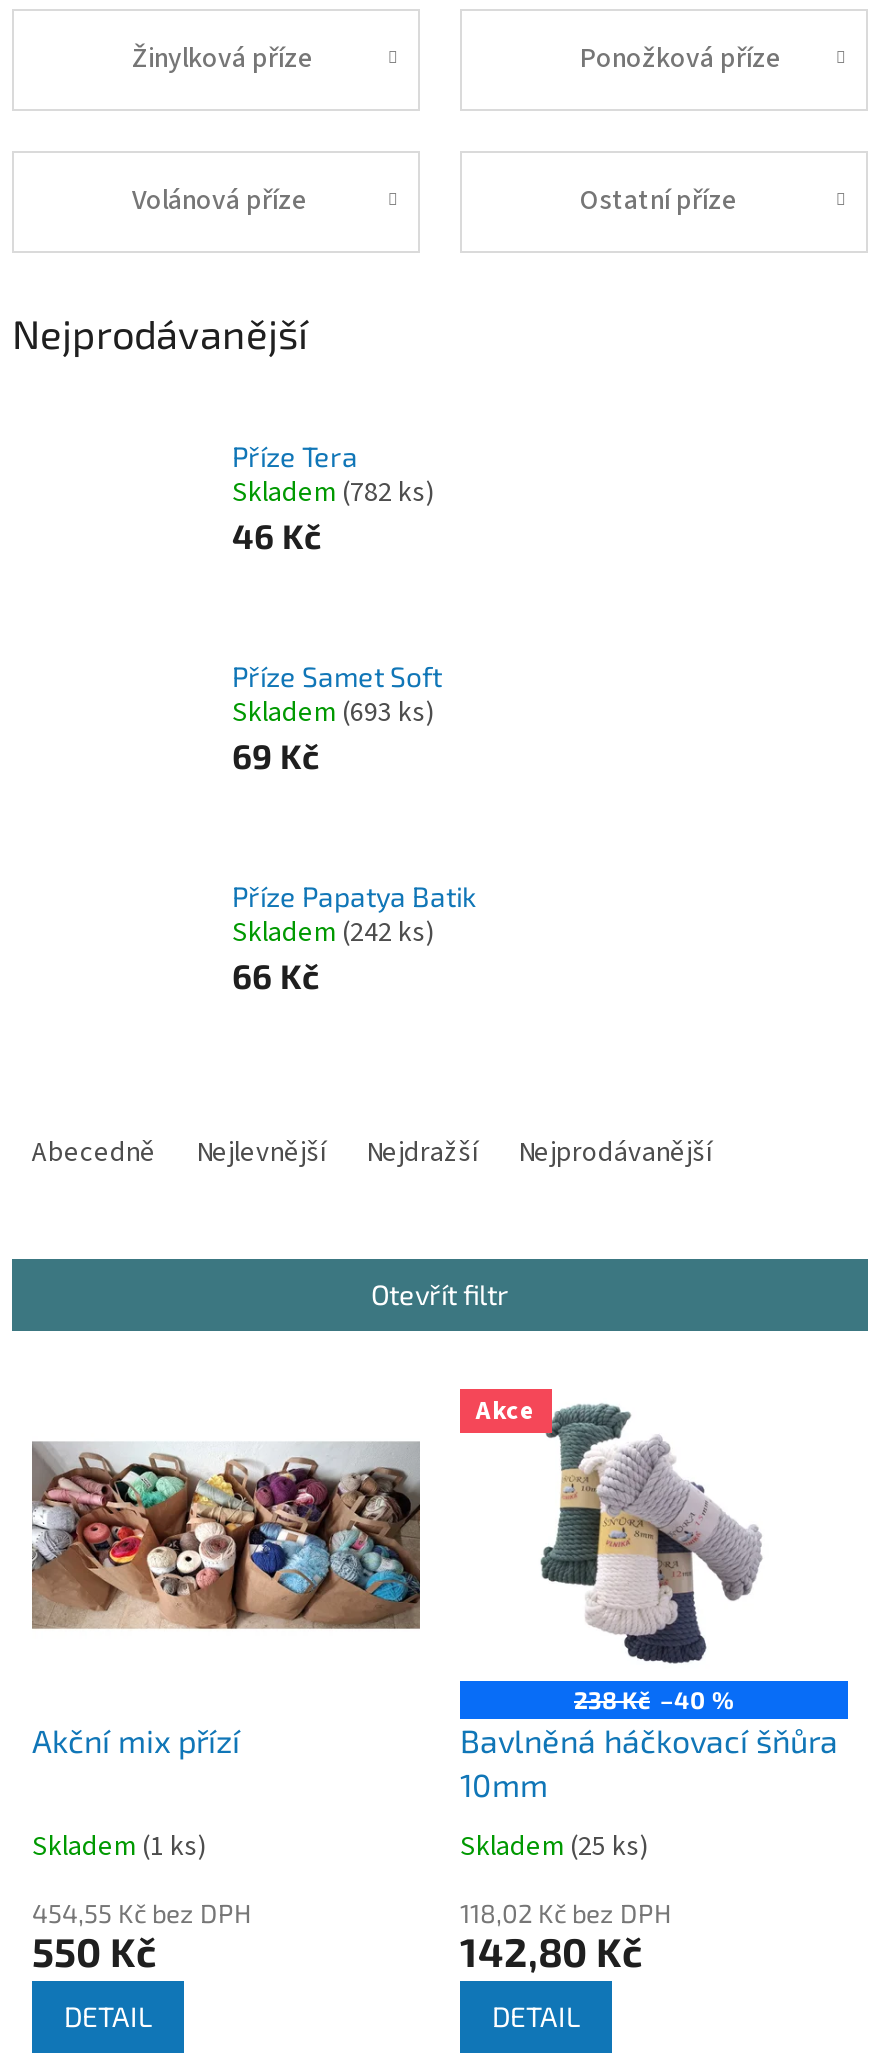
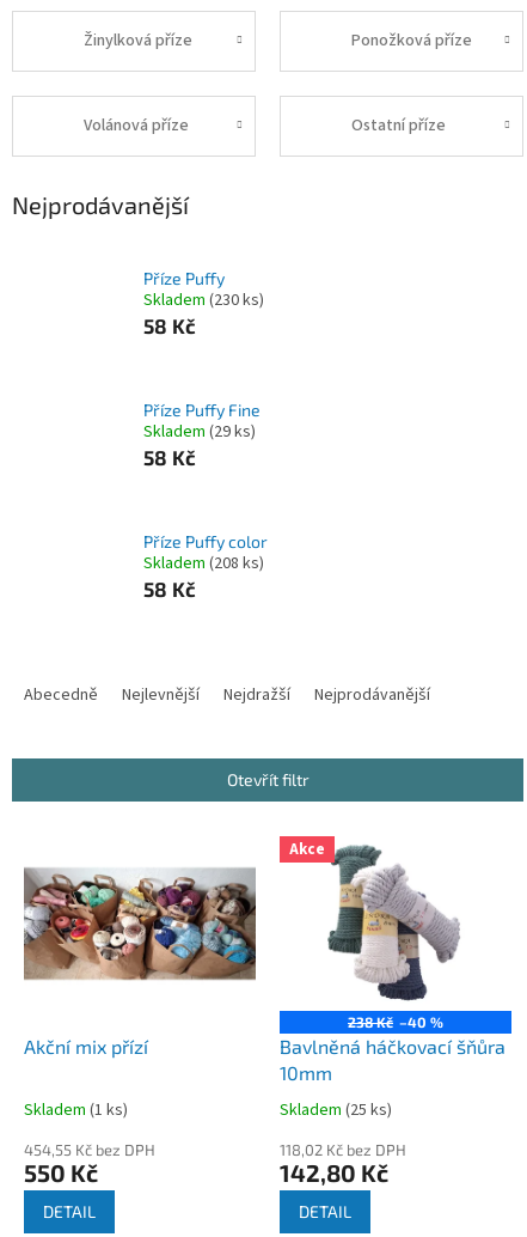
- Příze Tera
+ Příze Puffy

- Skladem (782 ks)
+ Skladem (230 ks)

- 46 Kč
+ 58 Kč

- Příze Samet Soft
+ Příze Puffy Fine

- Skladem (693 ks)
+ Skladem (29 ks)

- 69 Kč
+ 58 Kč

- Příze Papatya Batik
+ Příze Puffy color

- Skladem(242 ks)
+ Skladem(208 ks)

- 66 Kč
+ 58 Kč
